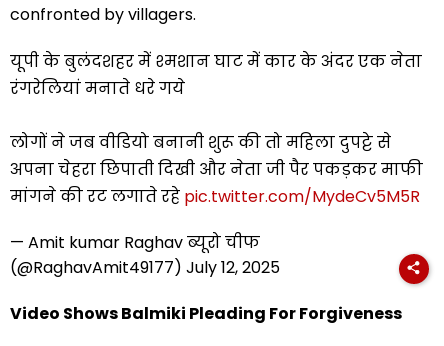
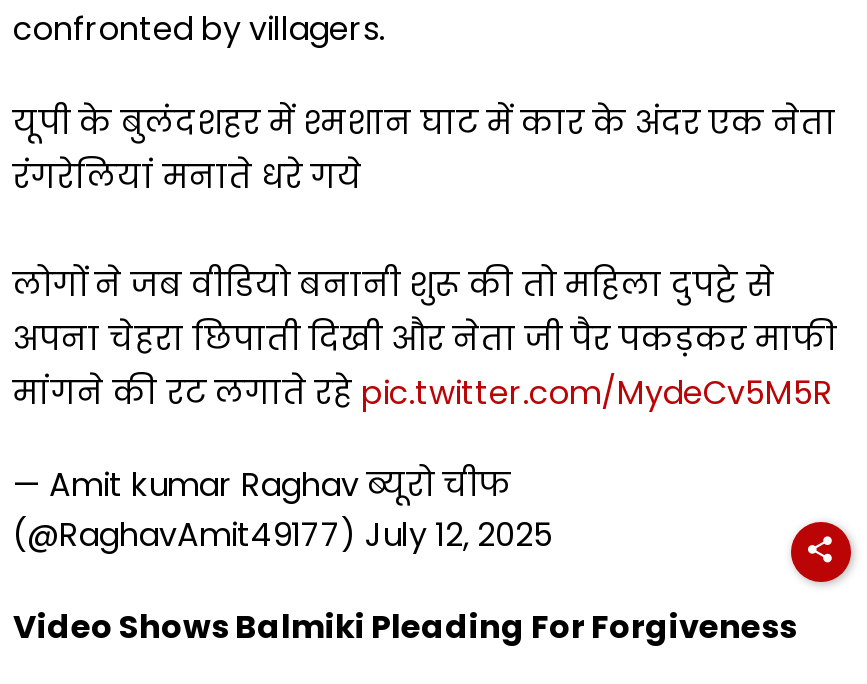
- [image]
+ [image]
